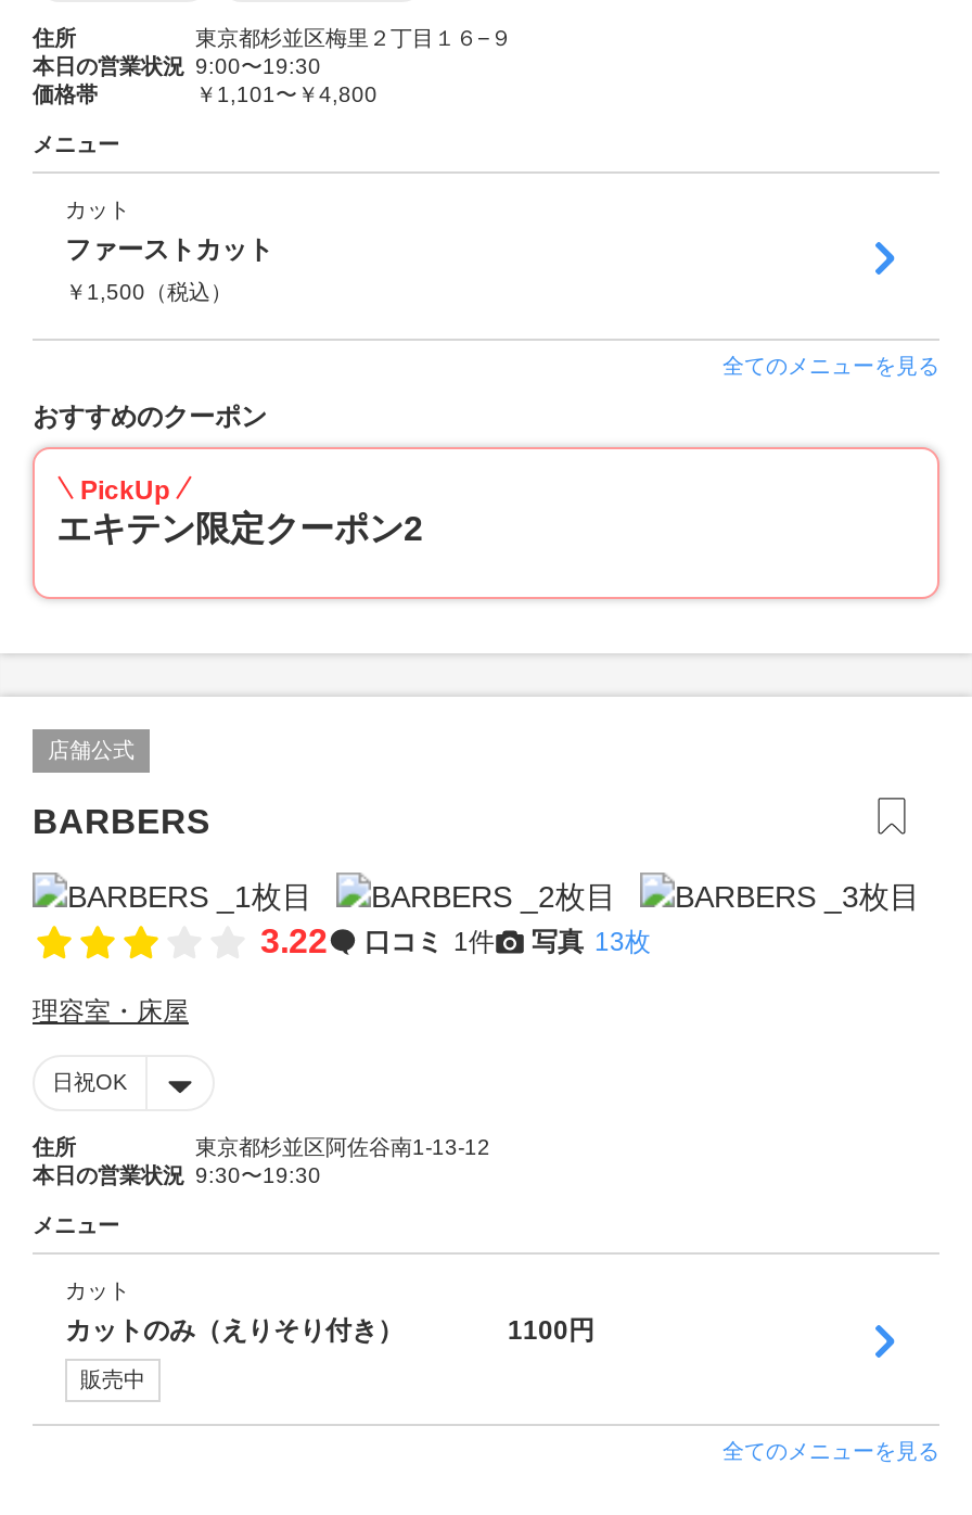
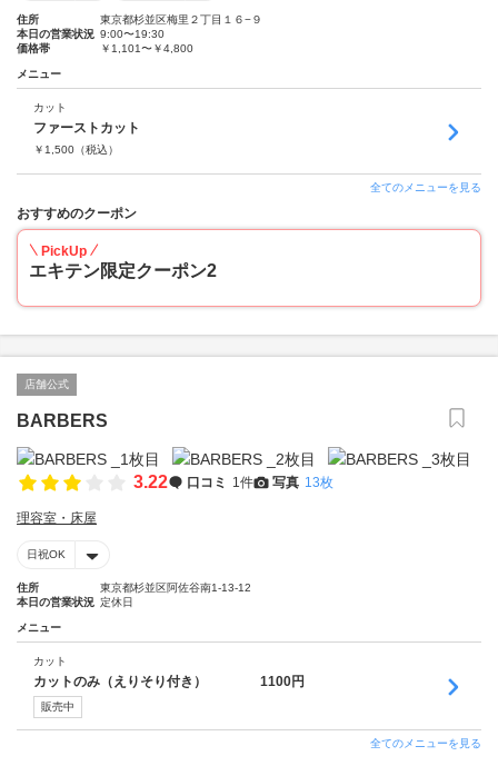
- 本日の営業状況 9:30〜19:30
+ 本日の営業状況 定休日
